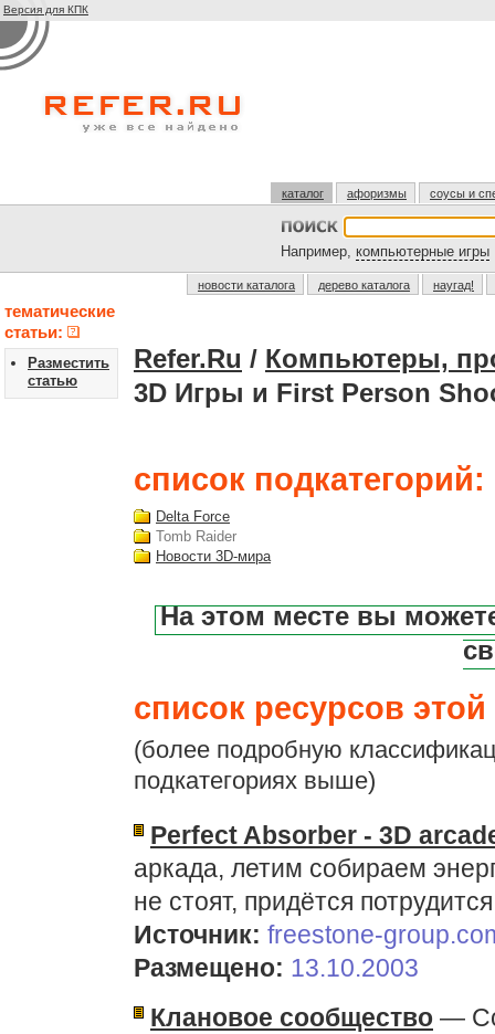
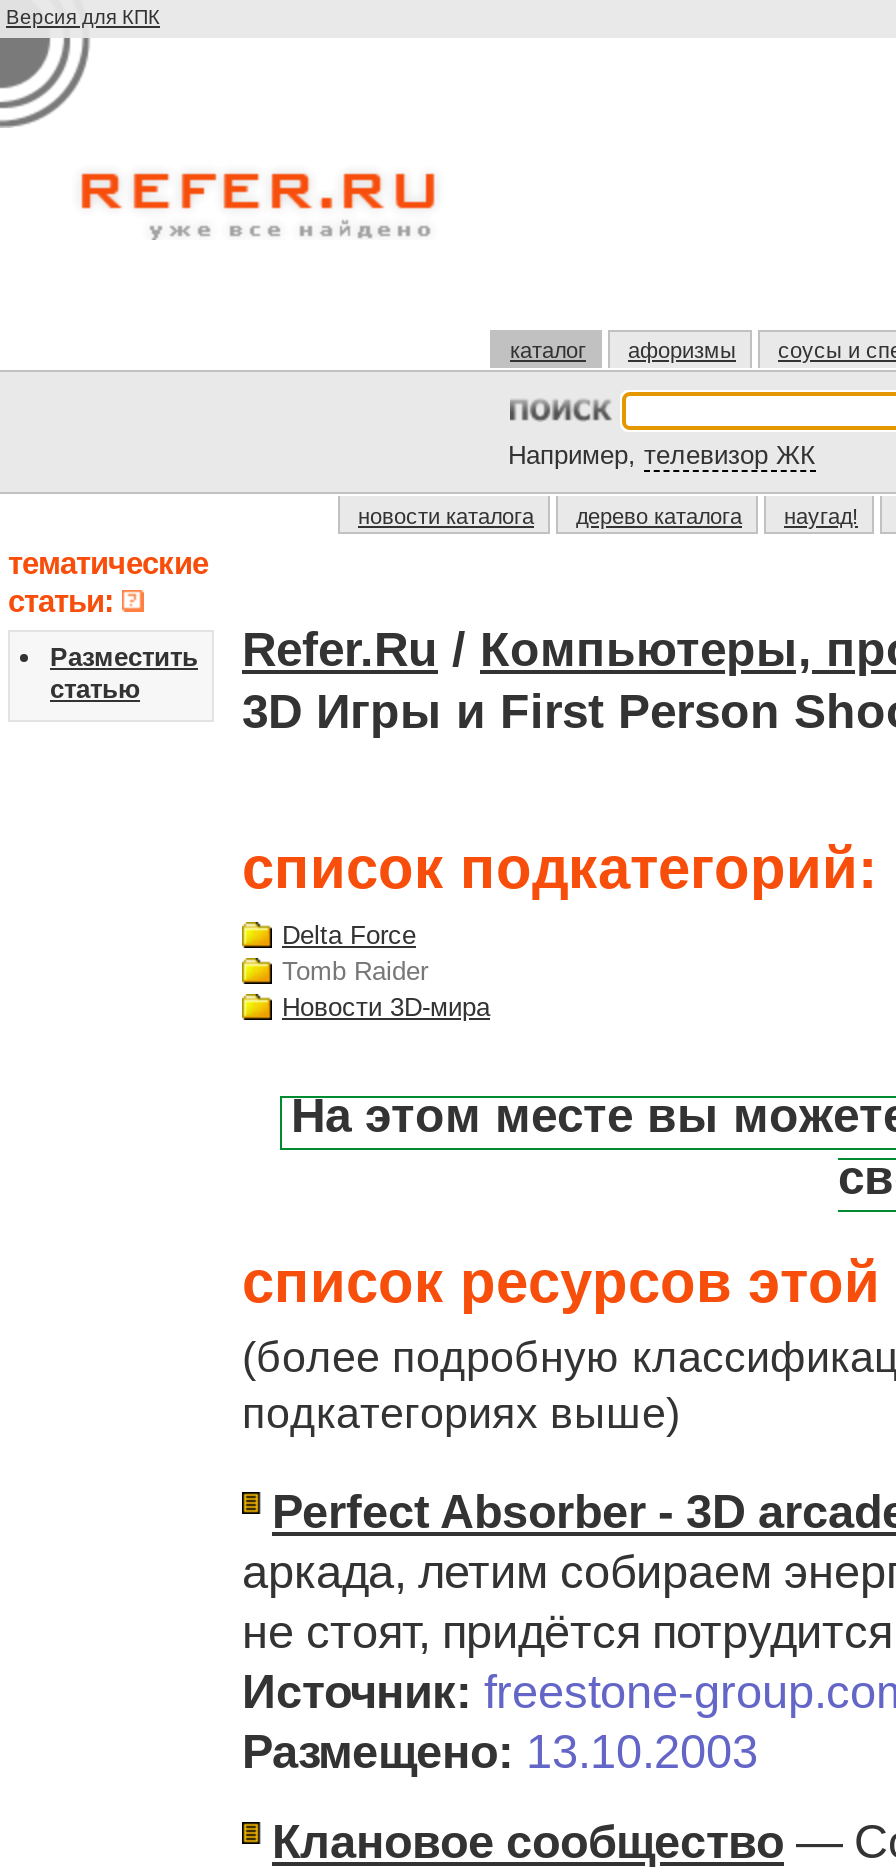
- Например, компьютерные игры
+ Например, телевизор ЖК
